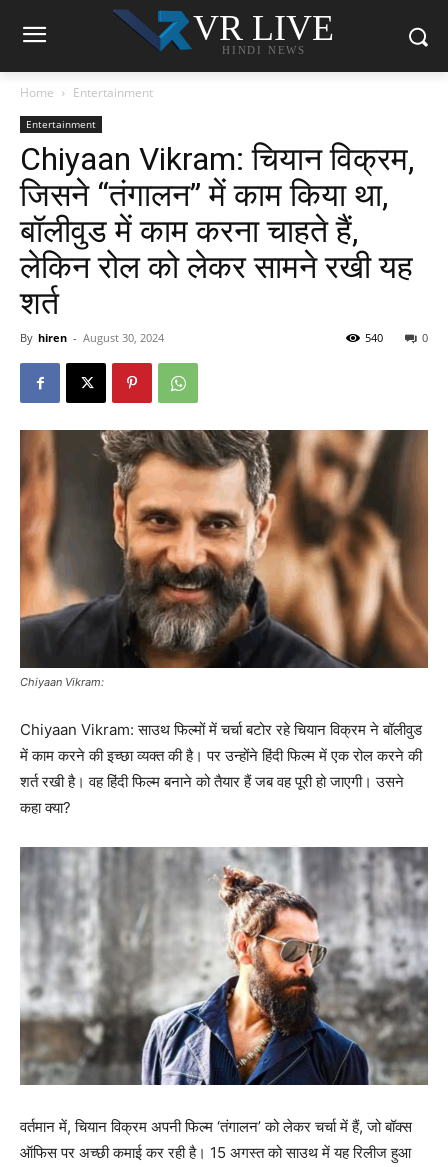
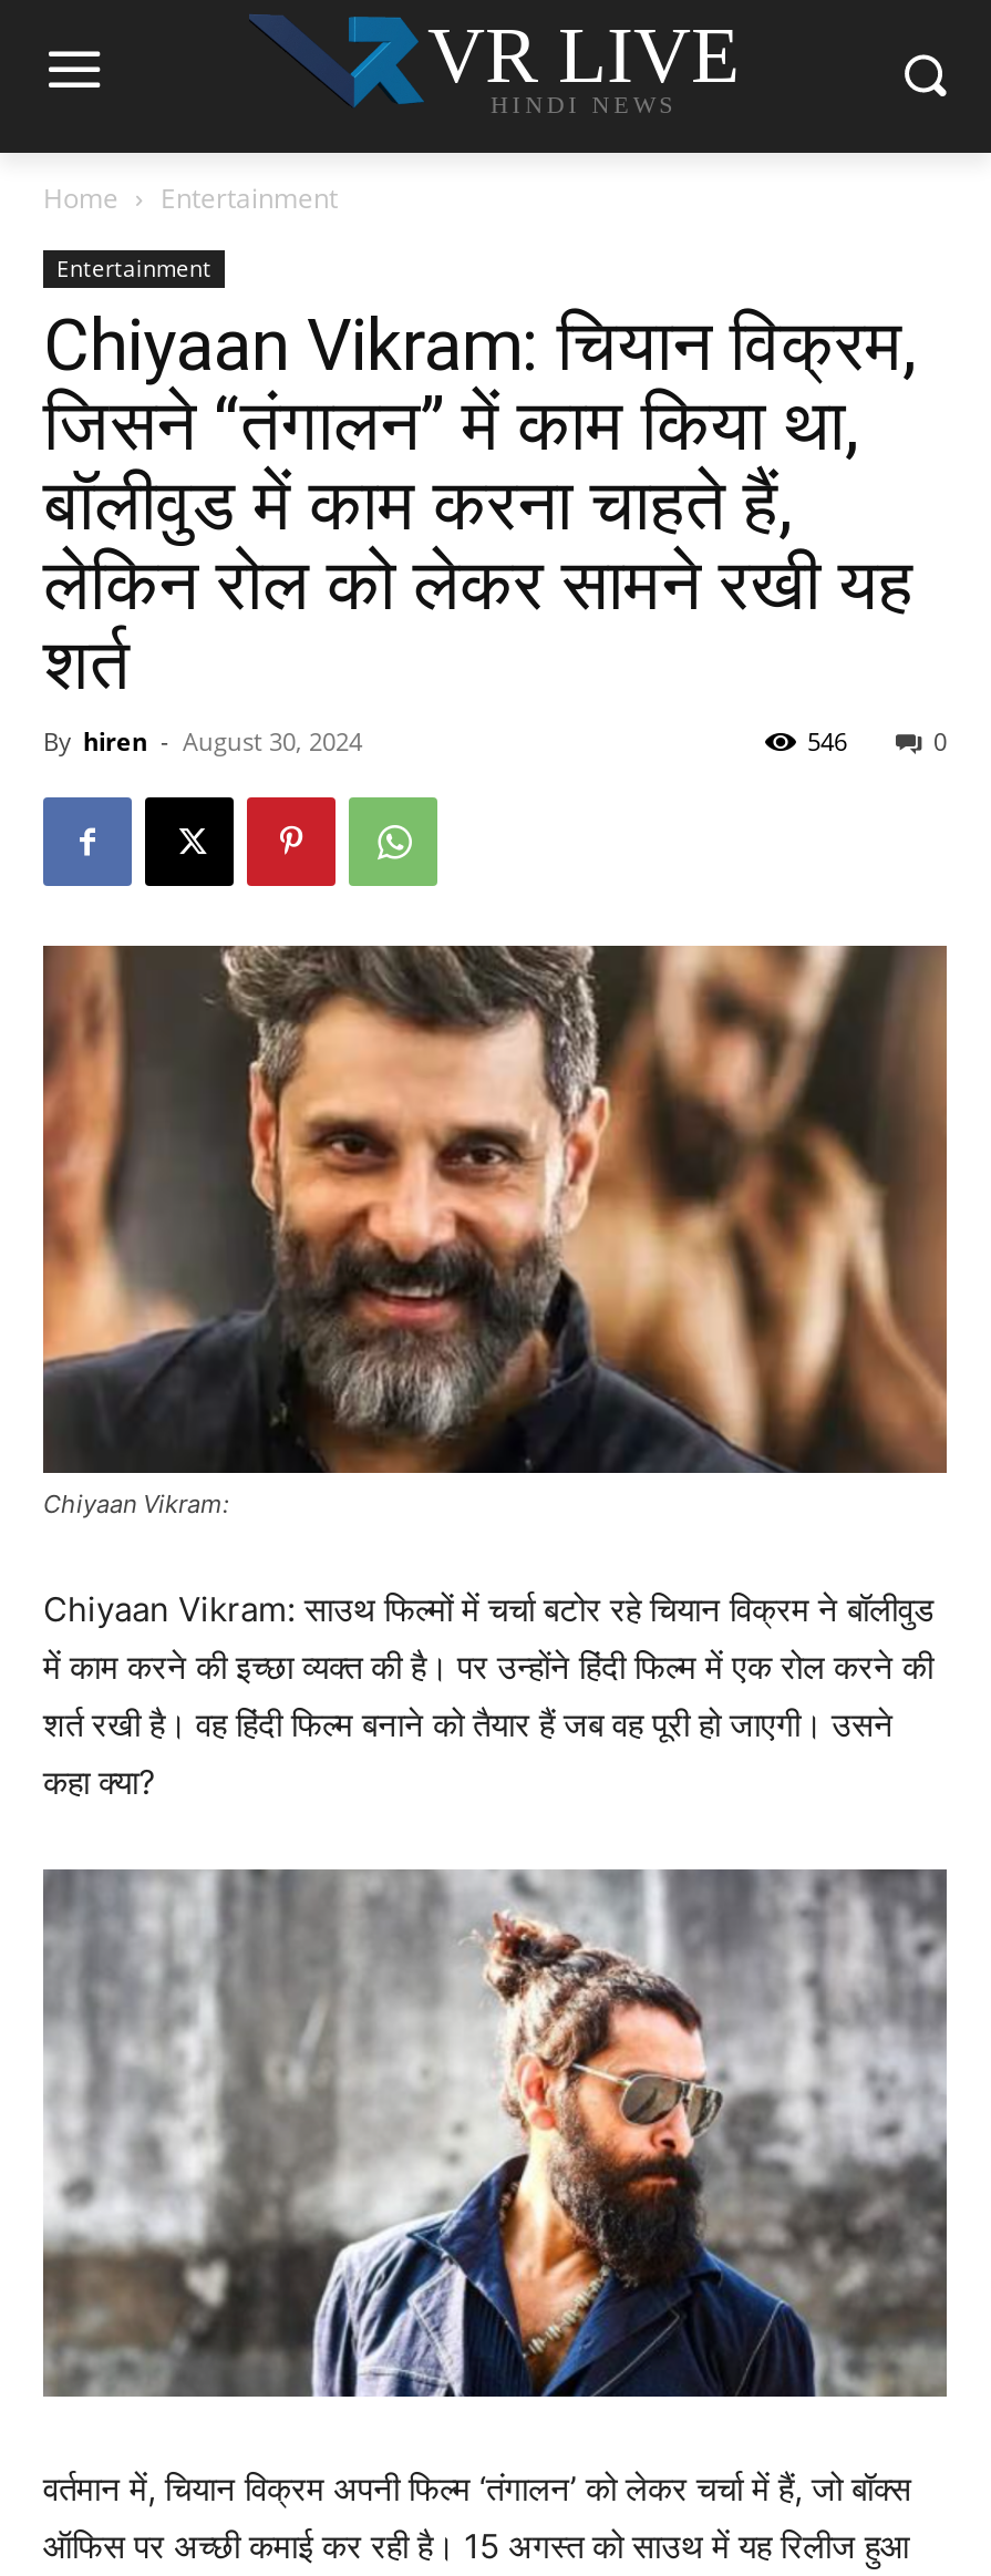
- 540
+ 546
